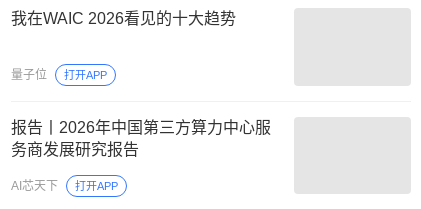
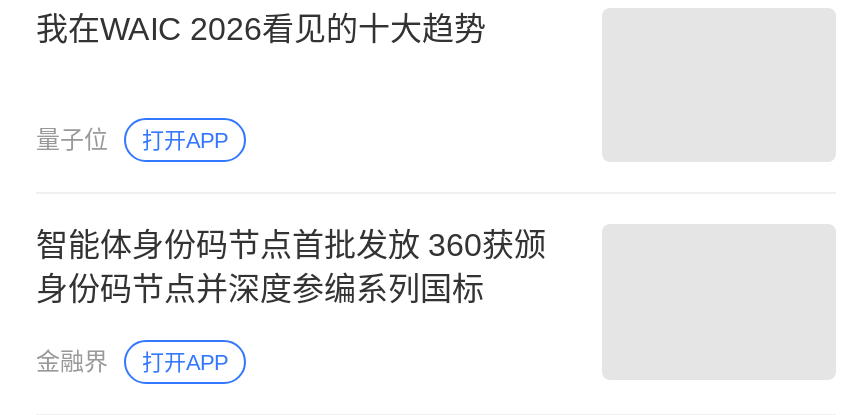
- 报告丨2026年中国第三方算力中心服
- 务商发展研究报告
+ 智能体身份码节点首批发放 360获颁
+ 身份码节点并深度参编系列国标

- AI芯天下
+ 金融界
